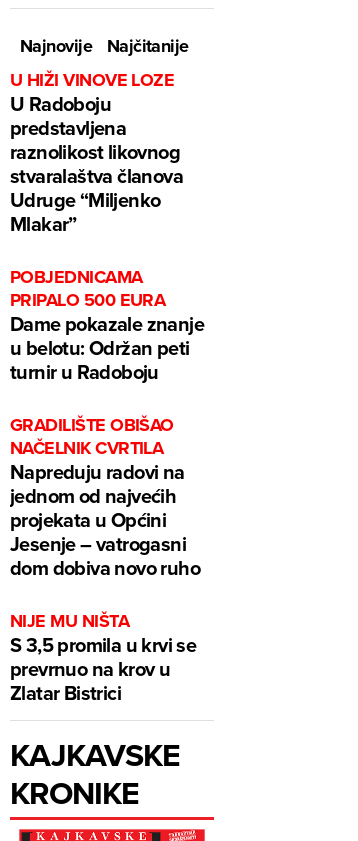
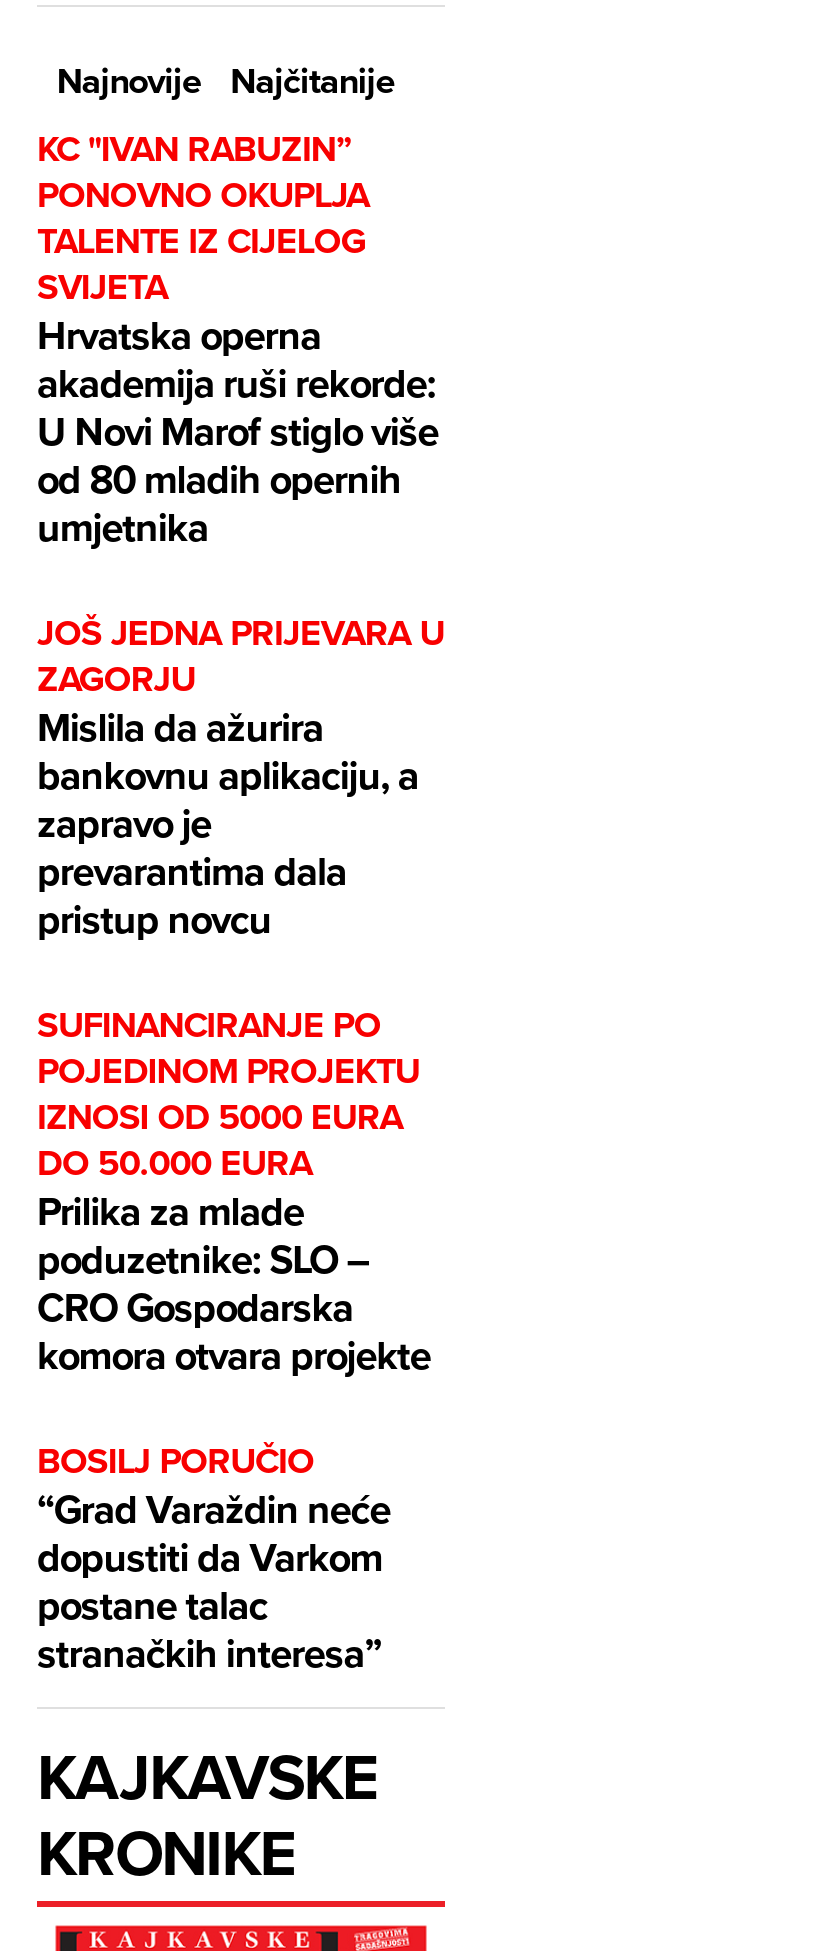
- U HIŽI VINOVE LOZE
- U Radoboju
- predstavljena
- raznolikost likovnog
- stvaralaštva članova
- Udruge “Miljenko
- Mlakar”
+ KC "IVAN RABUZIN”
+ PONOVNO OKUPLJA
+ TALENTE IZ CIJELOG
+ SVIJETA
+ Hrvatska operna
+ akademija ruši rekorde:
+ U Novi Marof stiglo više
+ od 80 mladih opernih
+ umjetnika

- POBJEDNICAMA
- PRIPALO 500 EURA
- Dame pokazale znanje
- u belotu: Održan peti
- turnir u Radoboju
+ JOŠ JEDNA PRIJEVARA U
+ ZAGORJU
+ Mislila da ažurira
+ bankovnu aplikaciju, a
+ zapravo je
+ prevarantima dala
+ pristup novcu

- GRADILIŠTE OBIŠAO
- NAČELNIK CVRTILA
- Napreduju radovi na
- jednom od najvećih
- projekata u Općini
- Jesenje – vatrogasni
- dom dobiva novo ruho
+ SUFINANCIRANJE PO
+ POJEDINOM PROJEKTU
+ IZNOSI OD 5000 EURA
+ DO 50.000 EURA
+ Prilika za mlade
+ poduzetnike: SLO –
+ CRO Gospodarska
+ komora otvara projekte

- NIJE MU NIŠTA
- S 3,5 promila u krvi se
- prevrnuo na krov u
- Zlatar Bistrici
+ BOSILJ PORUČIO
+ “Grad Varaždin neće
+ dopustiti da Varkom
+ postane talac
+ stranačkih interesa”
